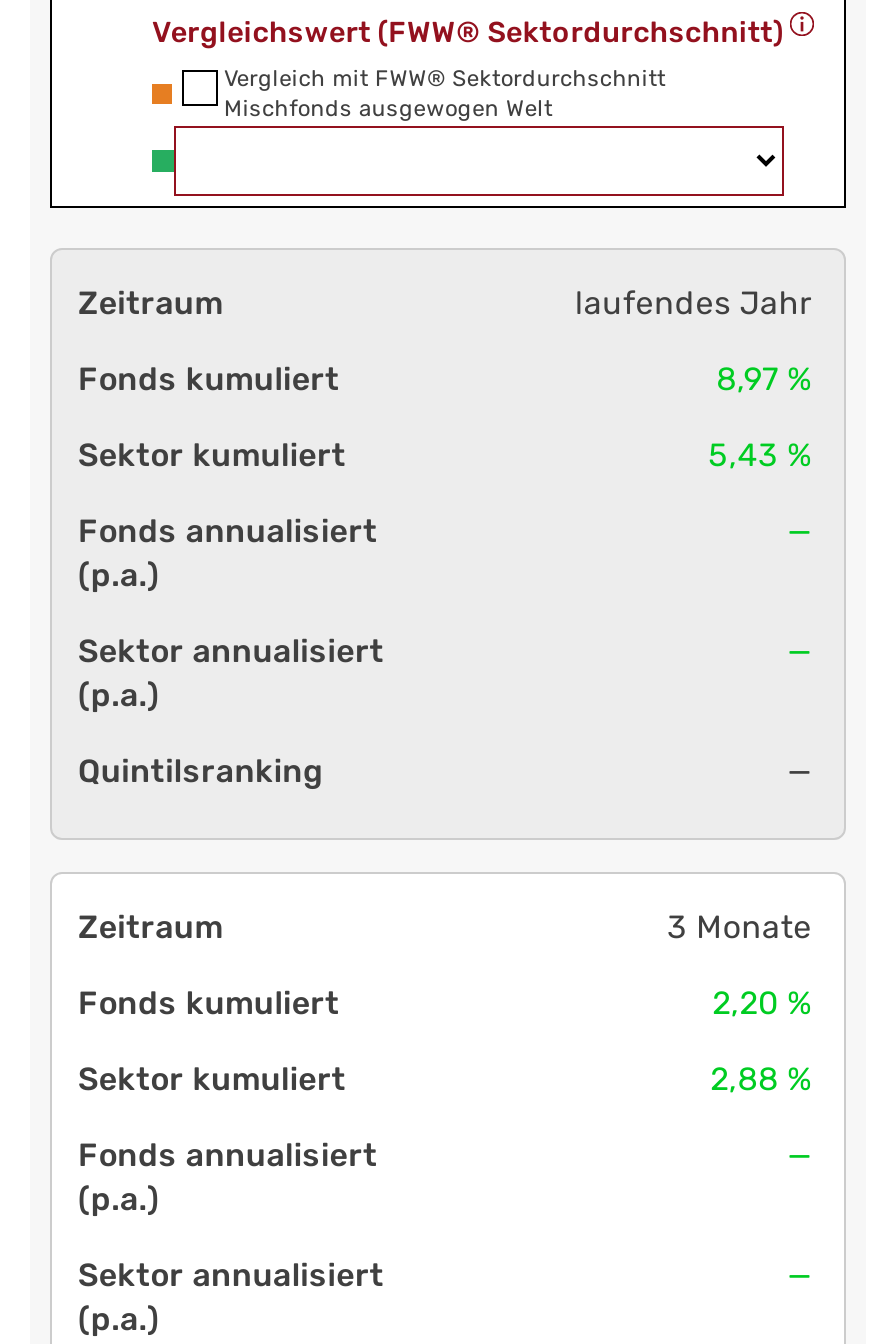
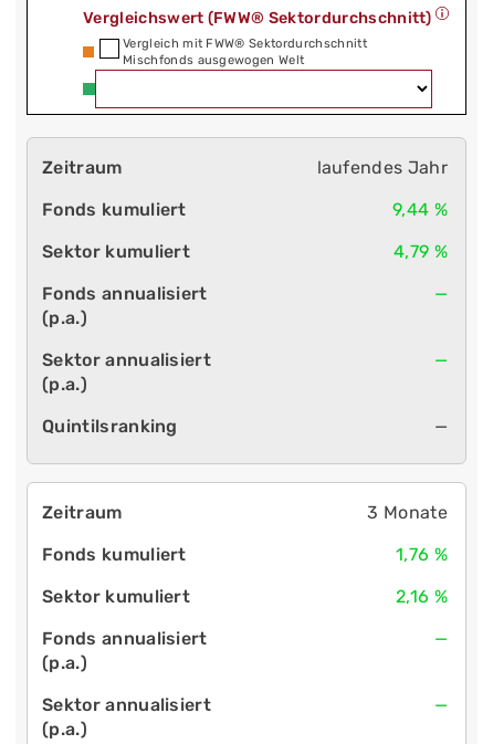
- 8,97 %
+ 9,44 %

- 5,43 %
+ 4,79 %

- 2,20 %
+ 1,76 %

- 2,88 %
+ 2,16 %
